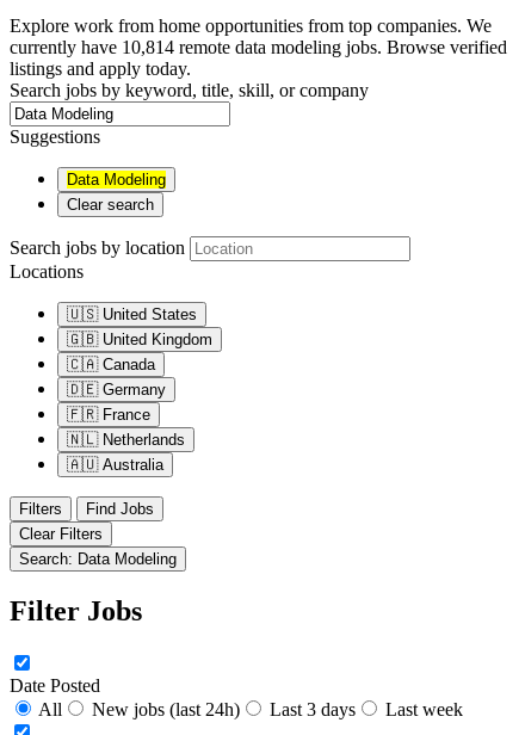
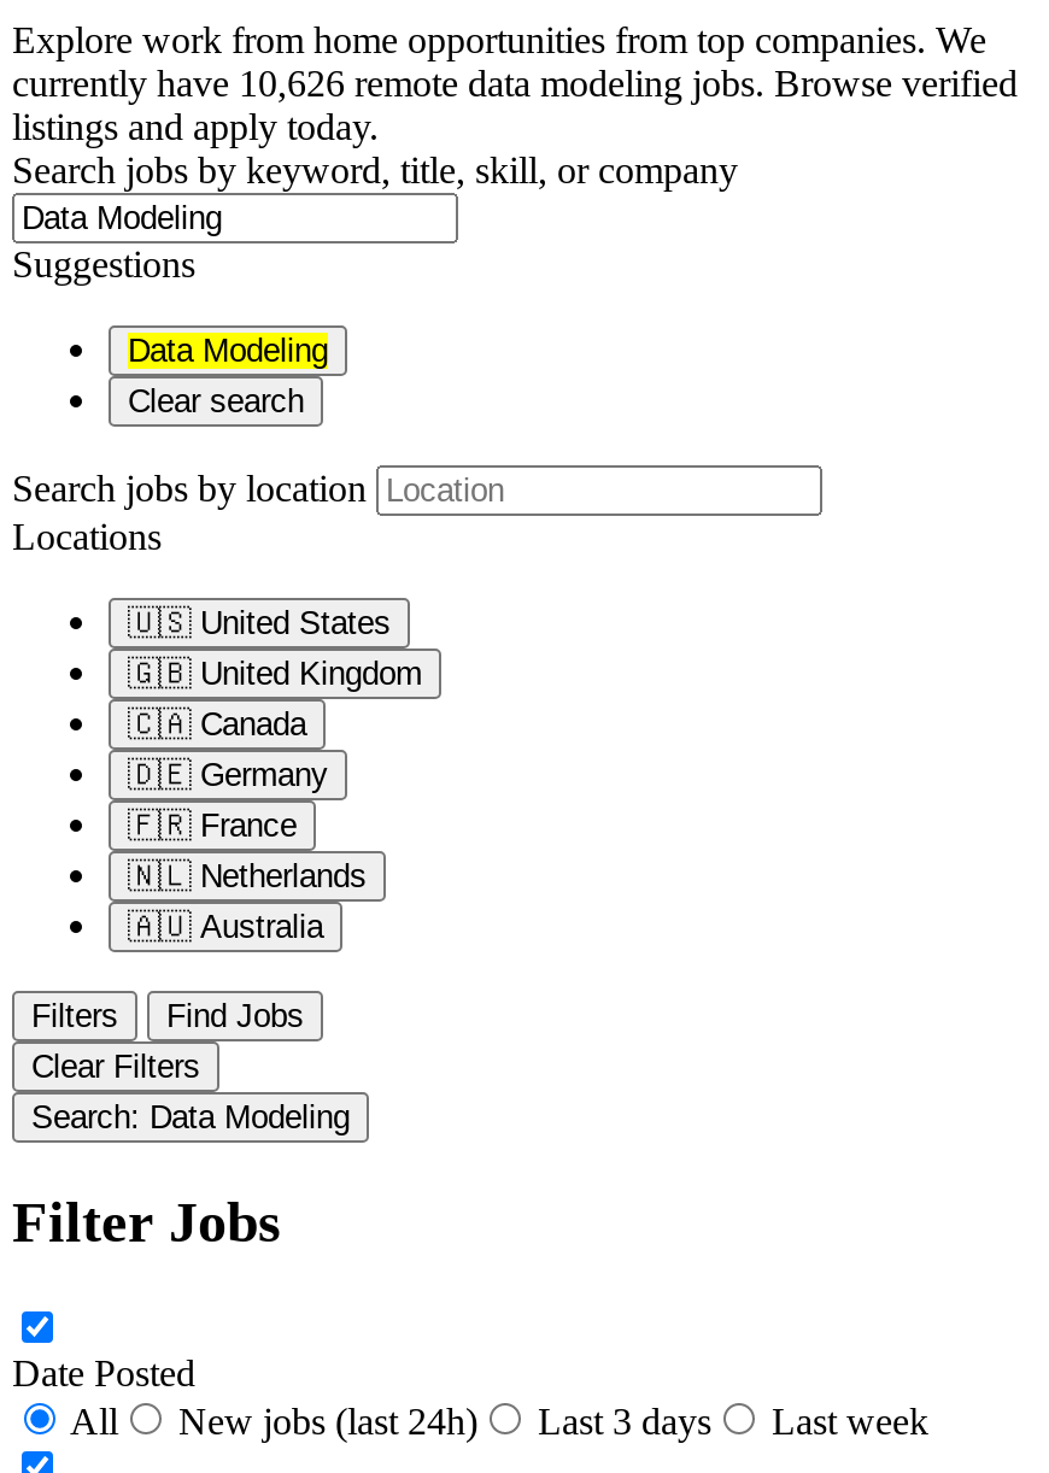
- currently have 10,814 remote data modeling jobs. Browse verified
+ currently have 10,626 remote data modeling jobs. Browse verified
